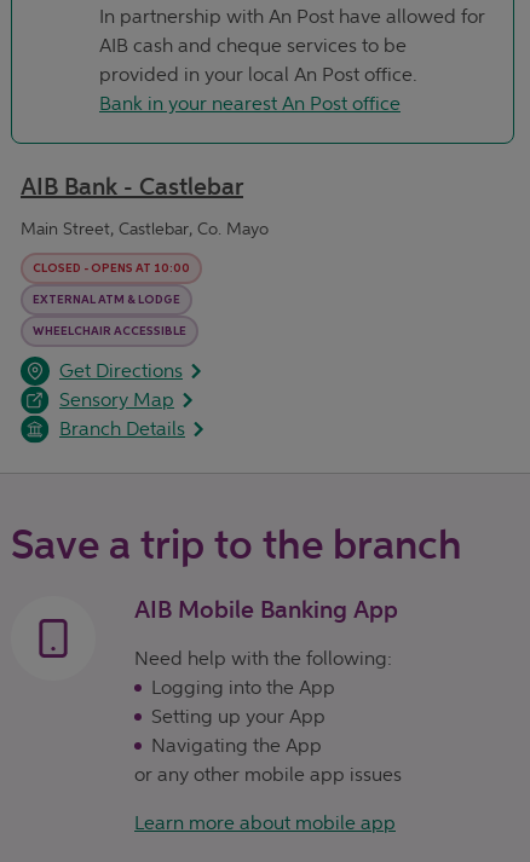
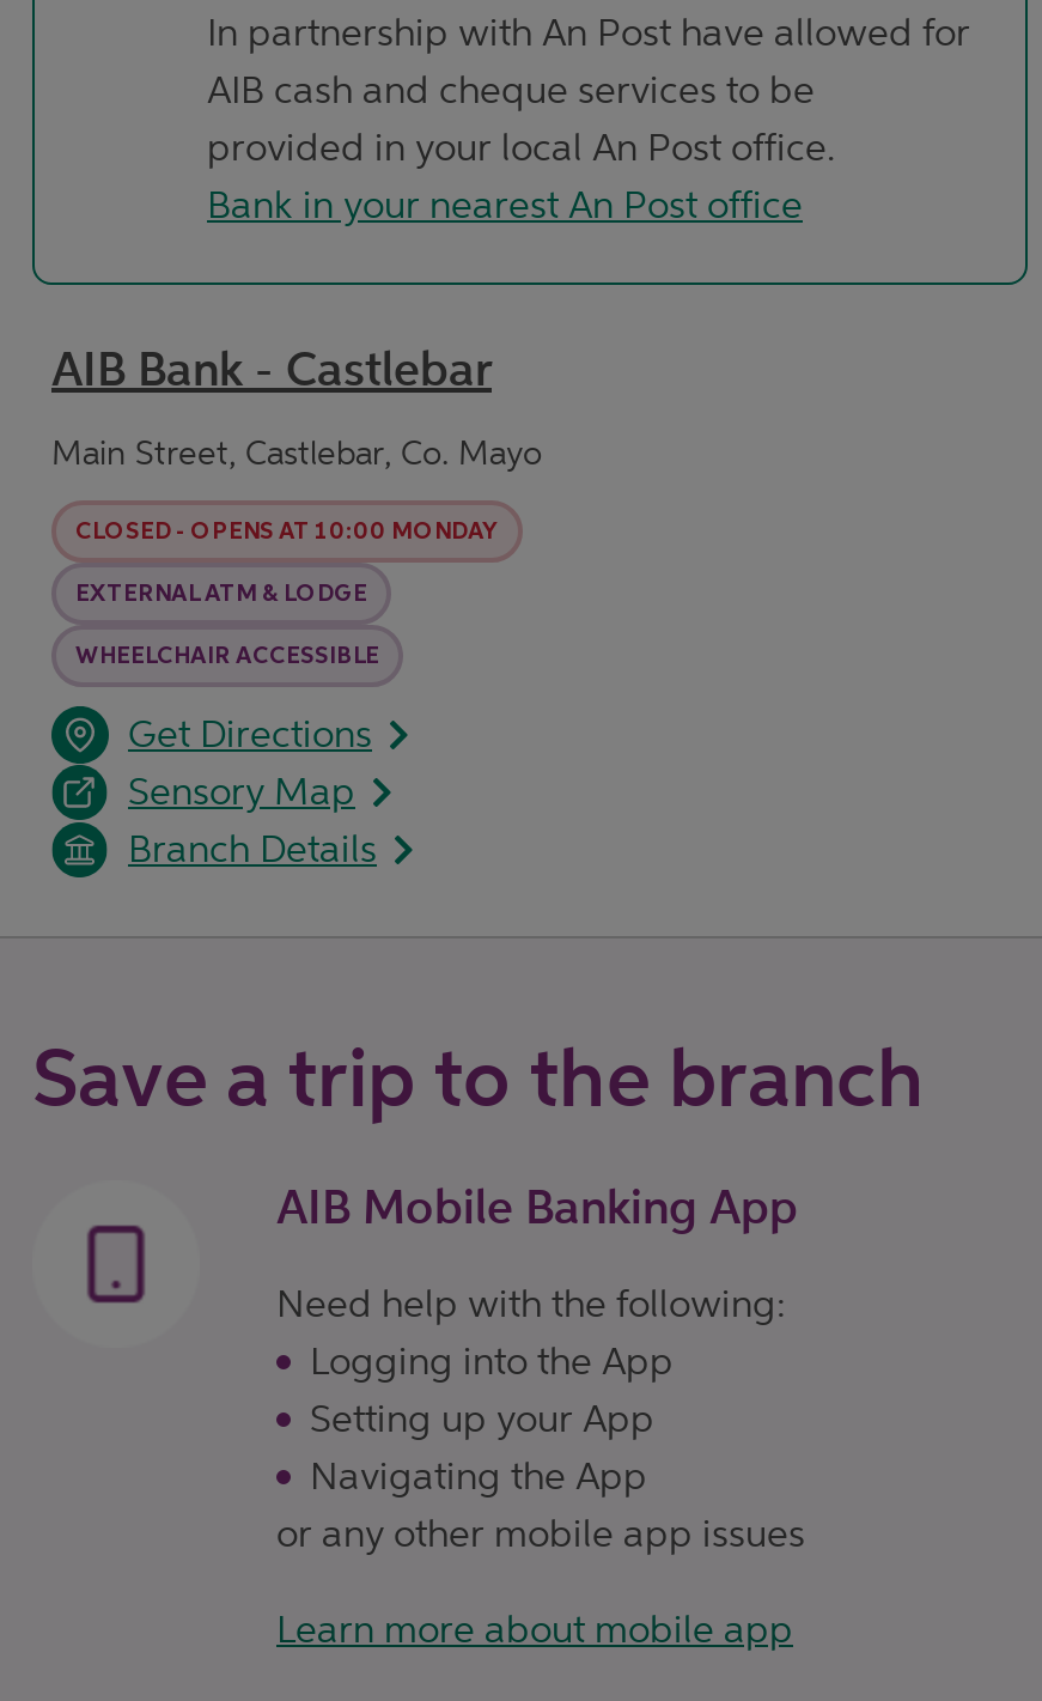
- CLOSED - OPENS AT 10:00
+ CLOSED - OPENS AT 10:00 MONDAY
